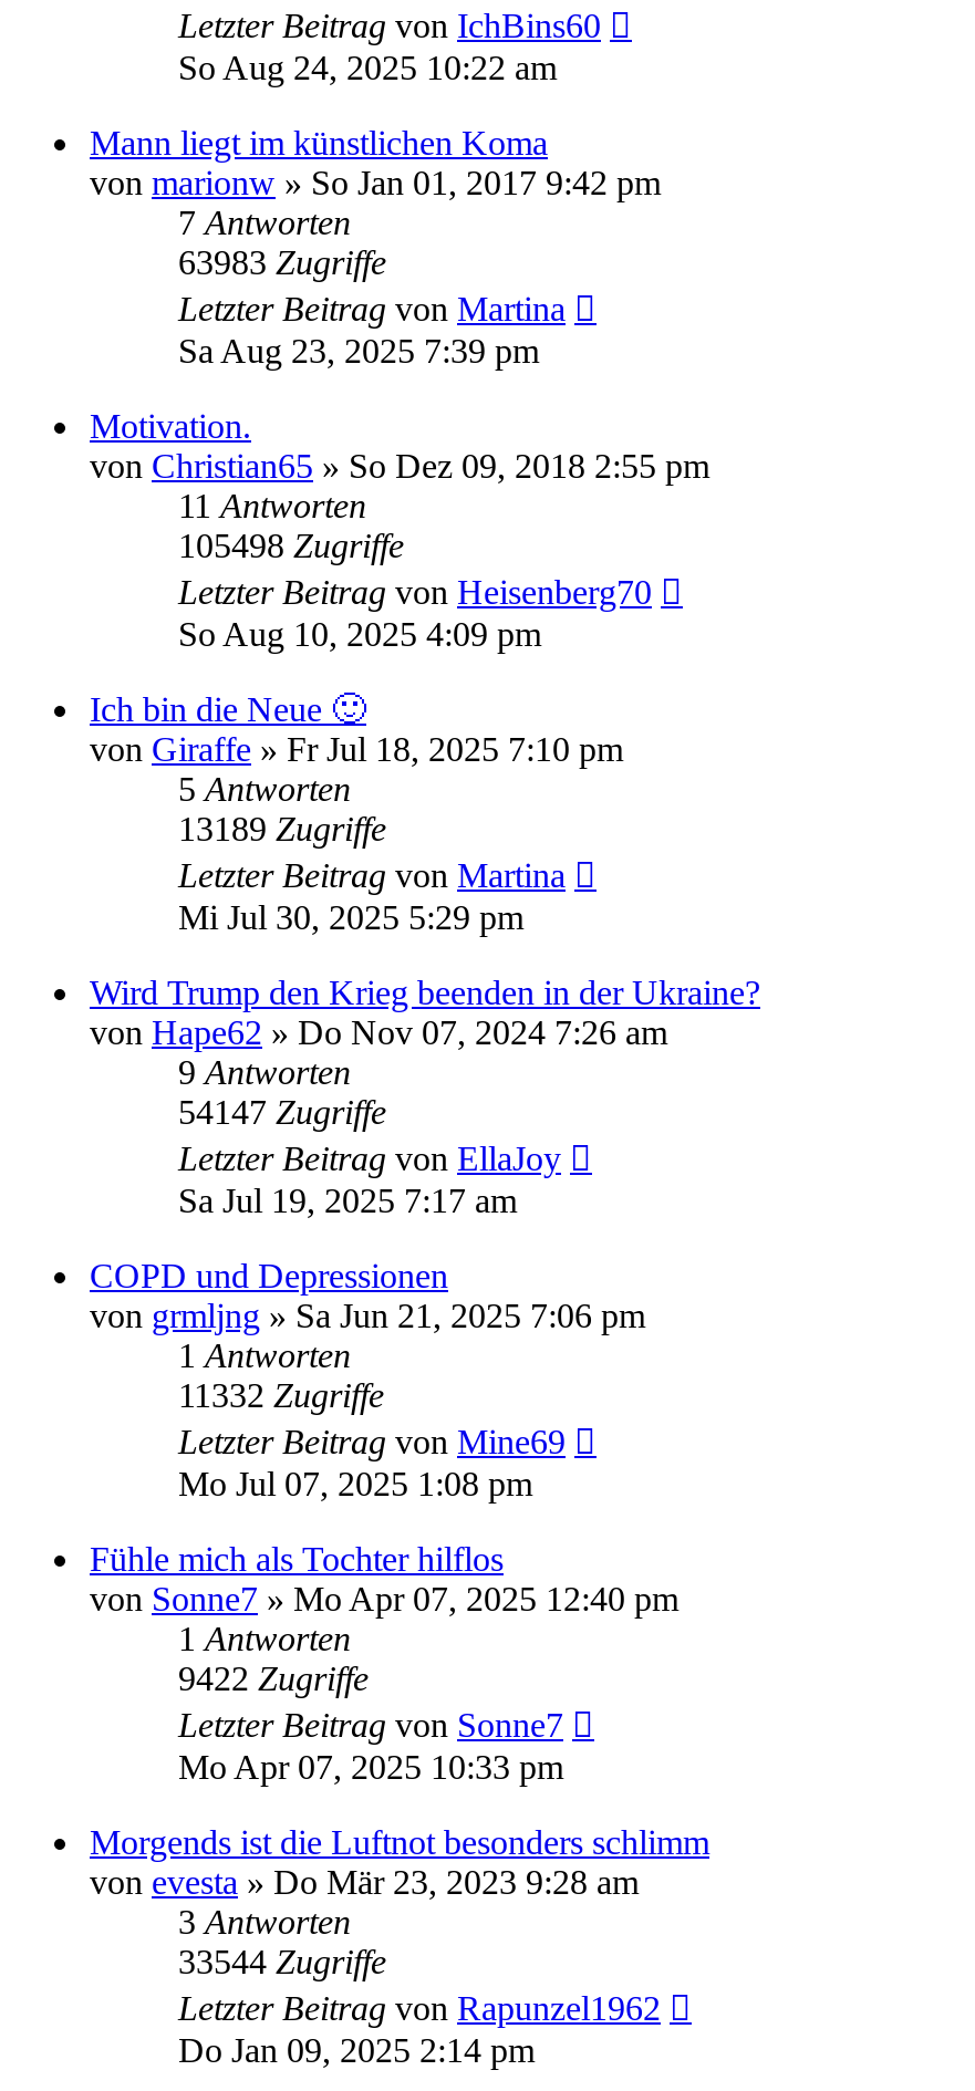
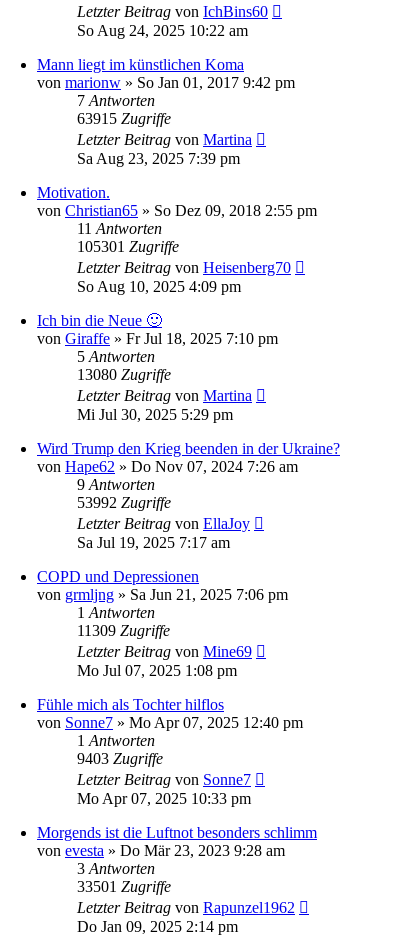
- 63983 Zugriffe
+ 63915 Zugriffe

- 105498 Zugriffe
+ 105301 Zugriffe

- 13189 Zugriffe
+ 13080 Zugriffe

- 54147 Zugriffe
+ 53992 Zugriffe

- 11332 Zugriffe
+ 11309 Zugriffe

- 9422 Zugriffe
+ 9403 Zugriffe

- 33544 Zugriffe
+ 33501 Zugriffe
